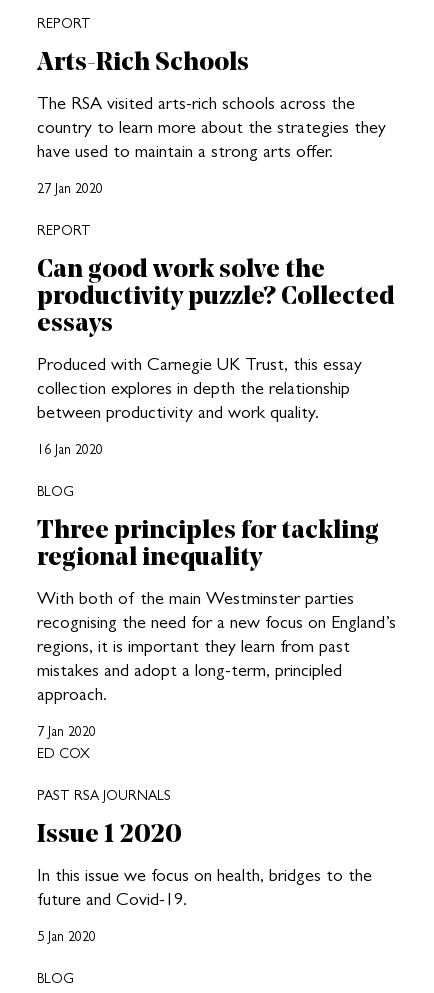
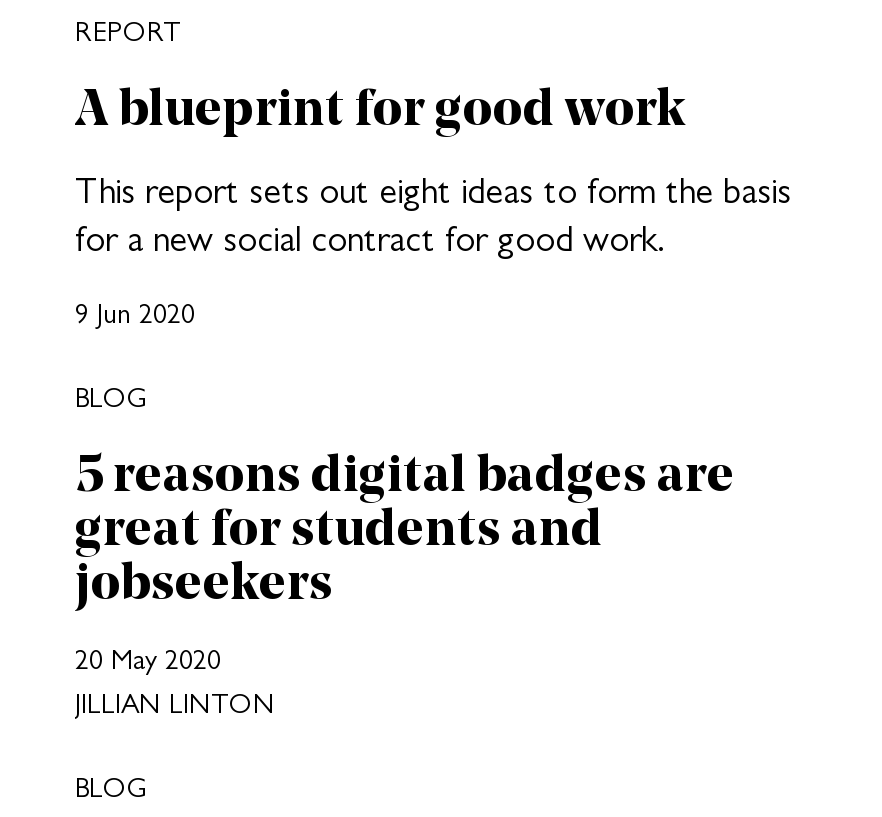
- Arts-Rich Schools
- The RSA visited arts-rich schools across the
- country to learn more about the strategies they
- have used to maintain a strong arts offer.
- 27 Jan 2020
- REPORT
- Can good work solve the
- productivity puzzle? Collected
- essays
- Produced with Carnegie UK Trust, this essay
- collection explores in depth the relationship
- between productivity and work quality.
- 16 Jan 2020
+ A blueprint for good work
+ This report sets out eight ideas to form the basis
+ for a new social contract for good work.
+ 9 Jun 2020

- Three principles for tackling
- regional inequality
- With both of the main Westminster parties
- recognising the need for a new focus on England’s
- regions, it is important they learn from past
- mistakes and adopt a long-term, principled
- approach.
- 7 Jan 2020
- ED COX
- PAST RSA JOURNALS
- Issue 1 2020
- In this issue we focus on health, bridges to the
- future and Covid-19.
- 5 Jan 2020
+ 5 reasons digital badges are
+ great for students and
+ jobseekers
+ 20 May 2020
+ JILLIAN LINTON
